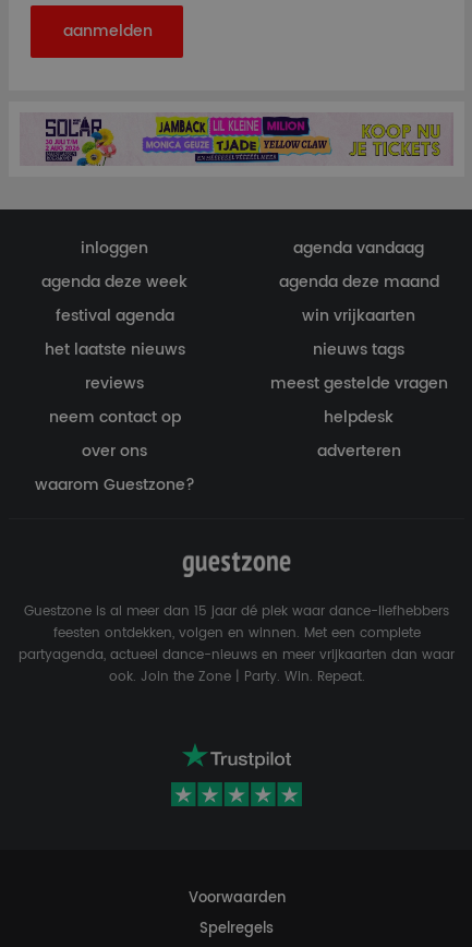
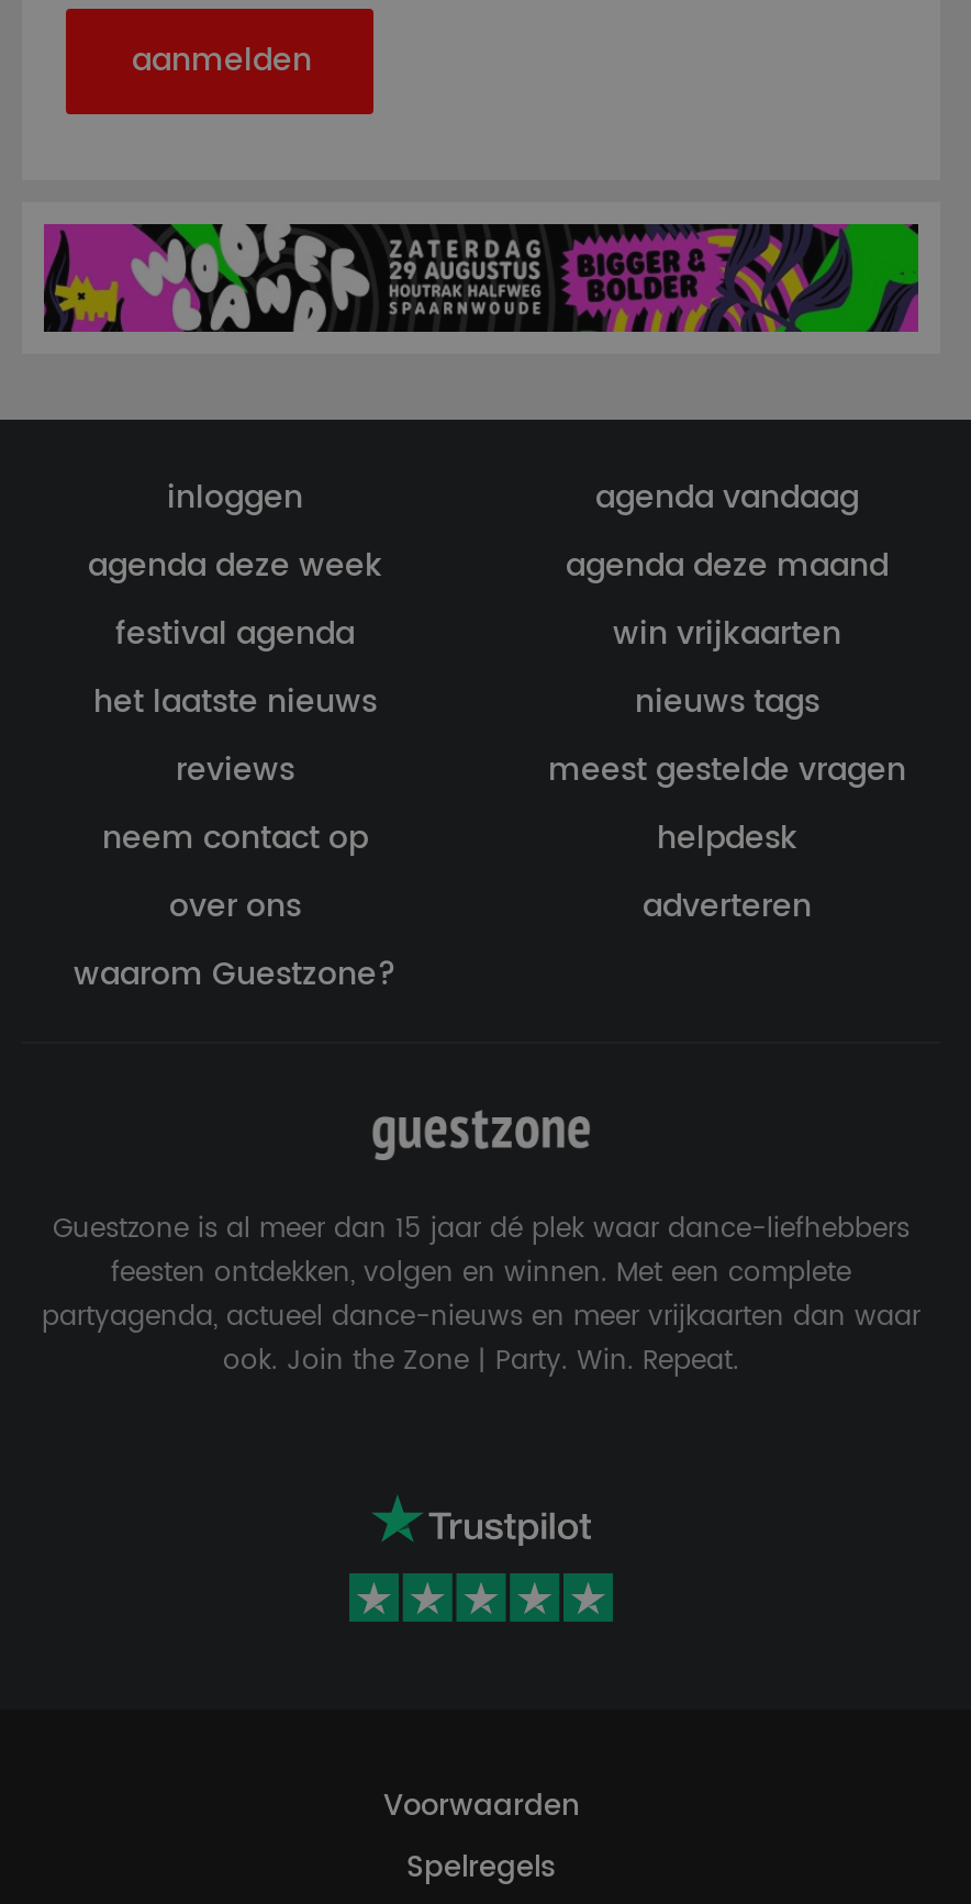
- [image]
+ [image]
